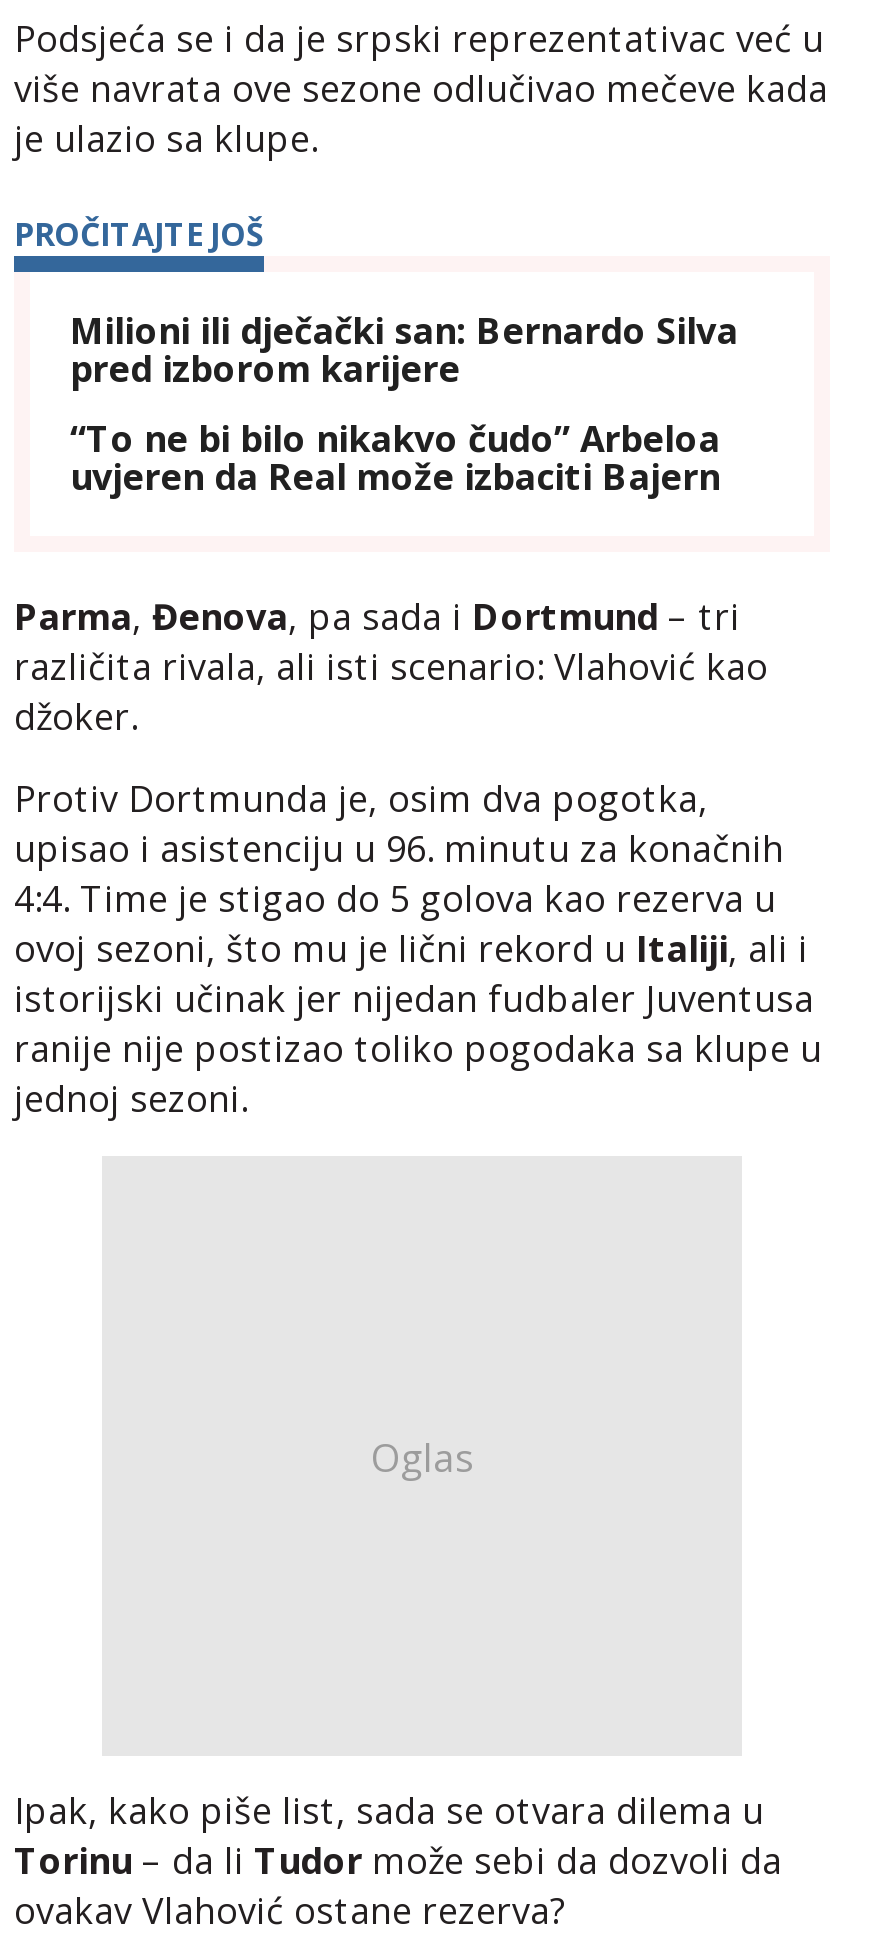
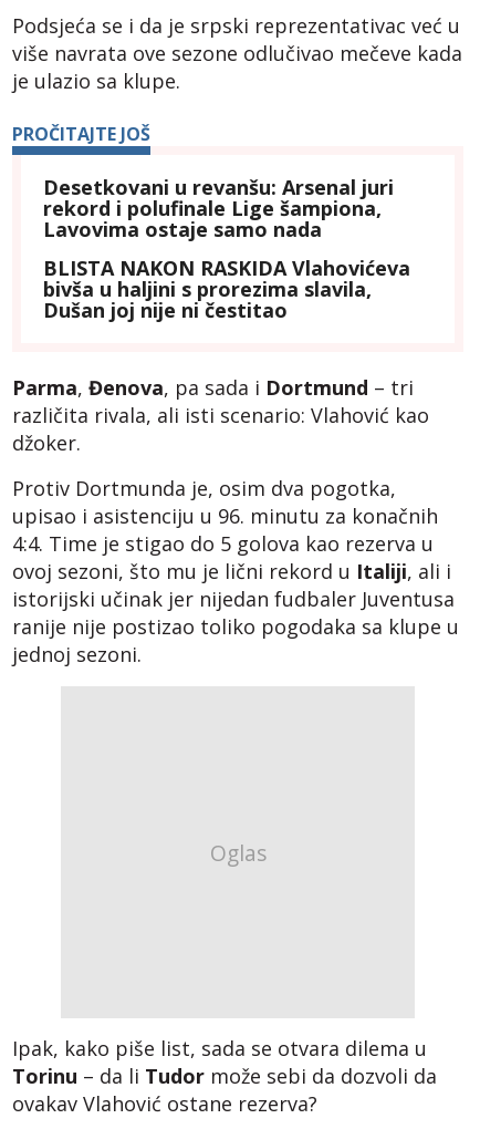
- Milioni ili dječački san: Bernardo Silva
- pred izborom karijere
+ Desetkovani u revanšu: Arsenal juri
+ rekord i polufinale Lige šampiona,
+ Lavovima ostaje samo nada

- “To ne bi bilo nikakvo čudo” Arbeloa
- uvjeren da Real može izbaciti Bajern
+ BLISTA NAKON RASKIDA Vlahovićeva
+ bivša u haljini s prorezima slavila,
+ Dušan joj nije ni čestitao
